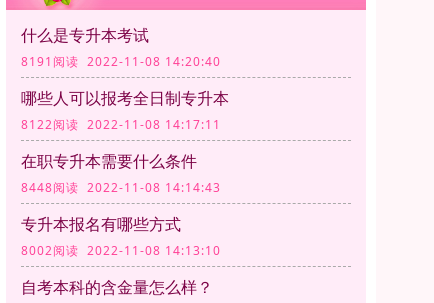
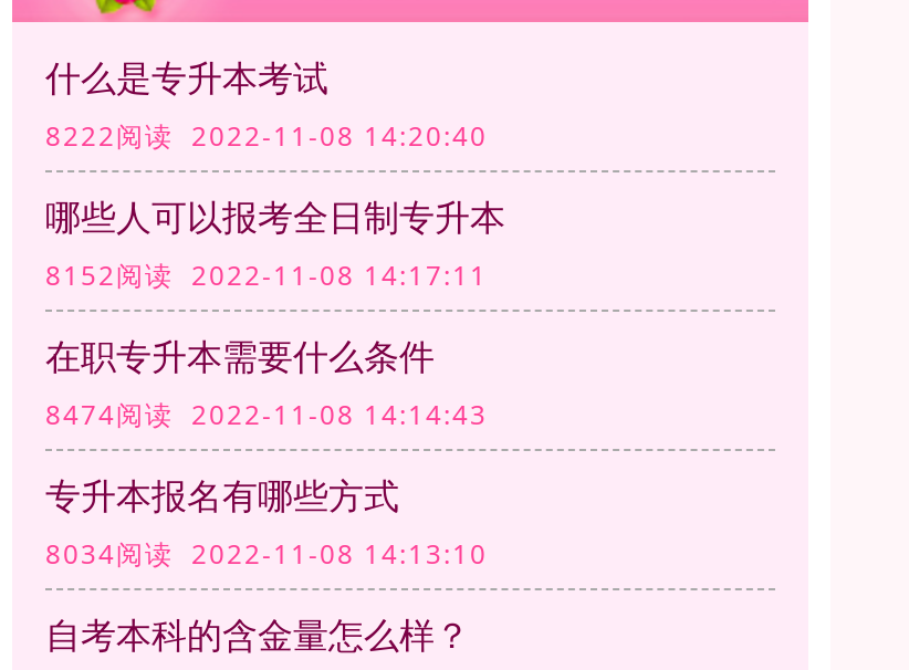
- 8191阅读 2022-11-08 14:20:40
+ 8222阅读 2022-11-08 14:20:40

- 8122阅读 2022-11-08 14:17:11
+ 8152阅读 2022-11-08 14:17:11

- 8448阅读 2022-11-08 14:14:43
+ 8474阅读 2022-11-08 14:14:43

- 8002阅读 2022-11-08 14:13:10
+ 8034阅读 2022-11-08 14:13:10
